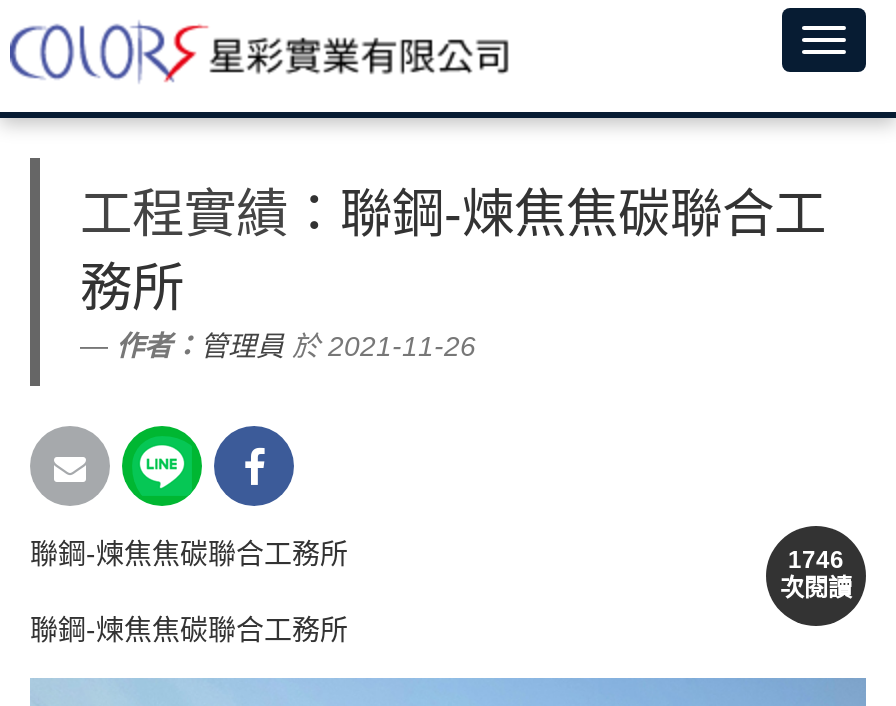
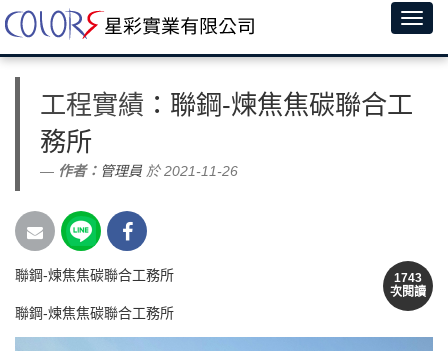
- 1746
+ 1743
